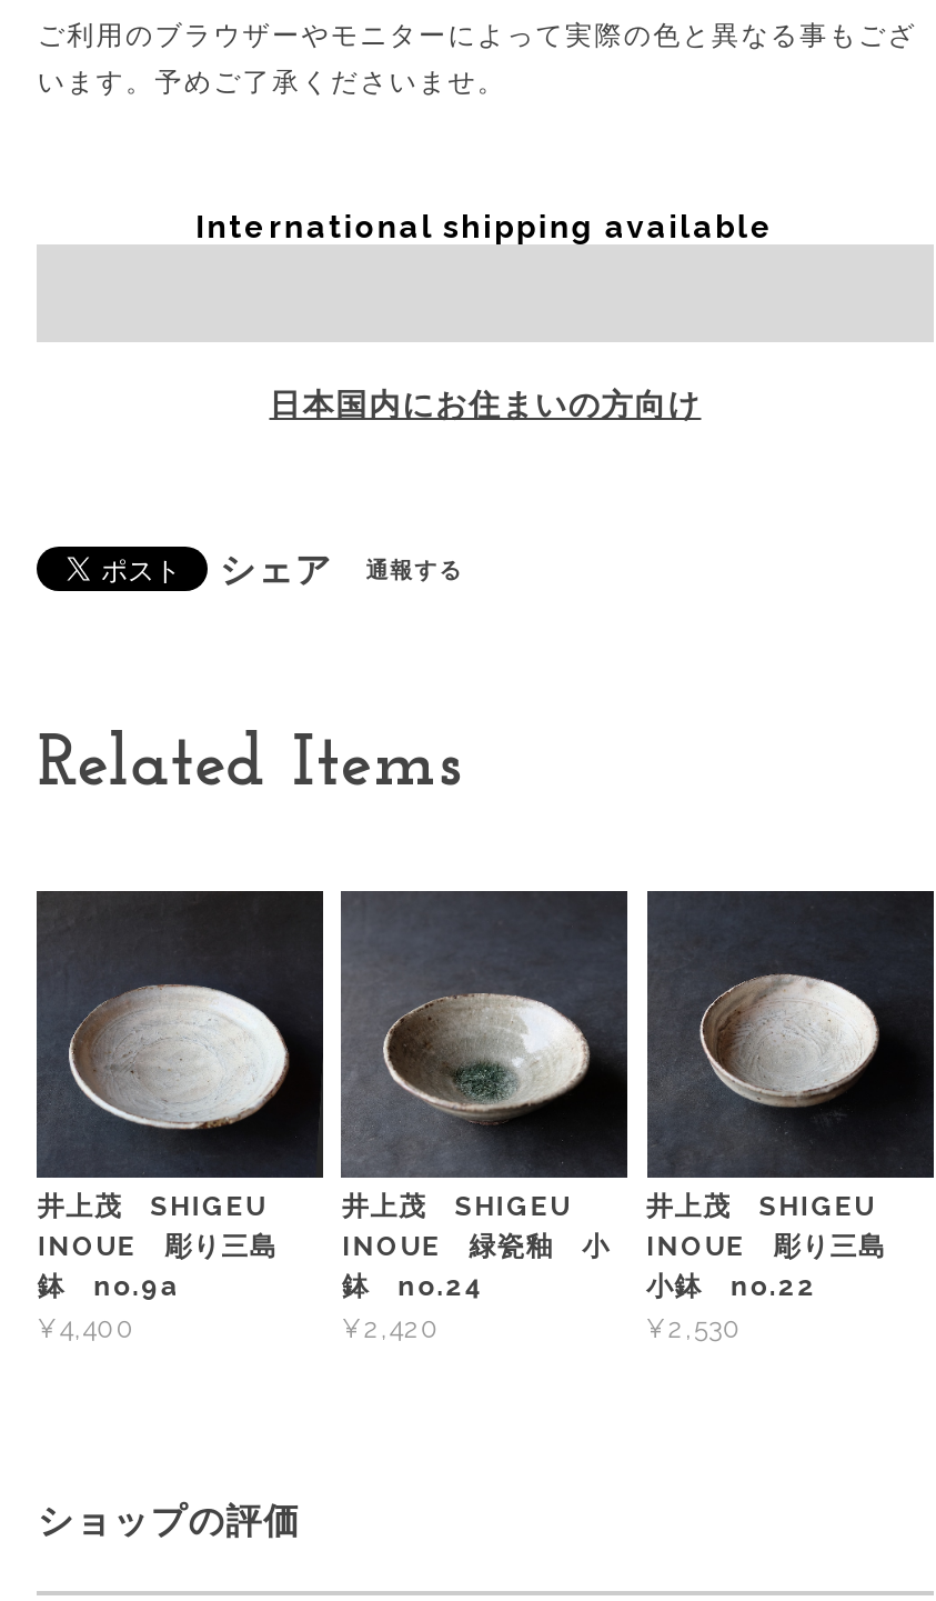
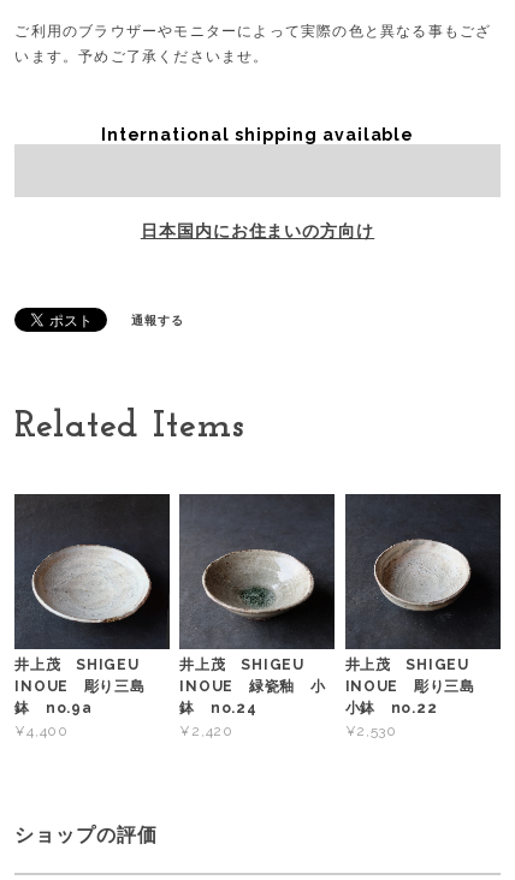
- シェア
